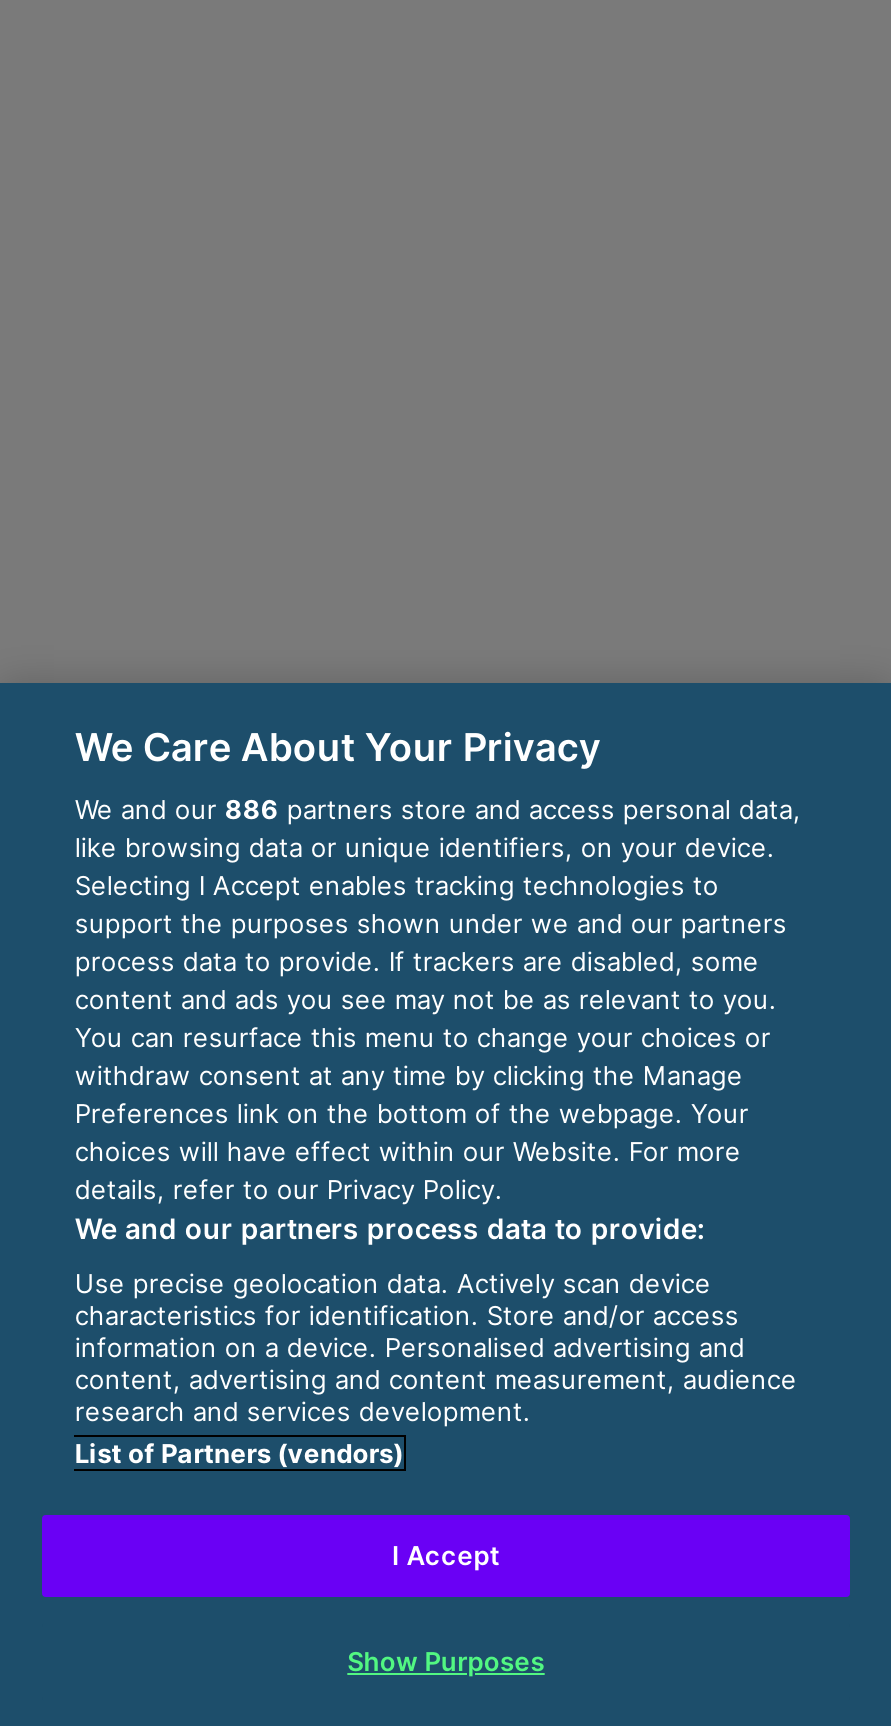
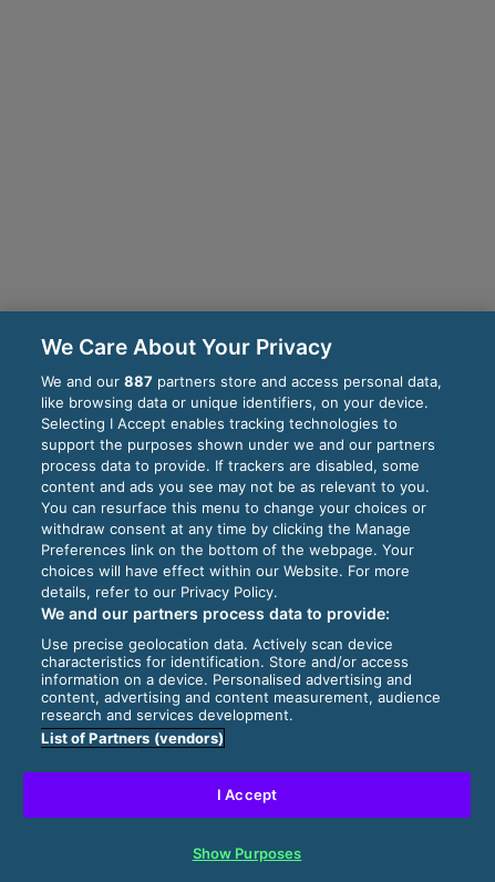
- We and our 886 partners store and access personal data,
+ We and our 887 partners store and access personal data,
